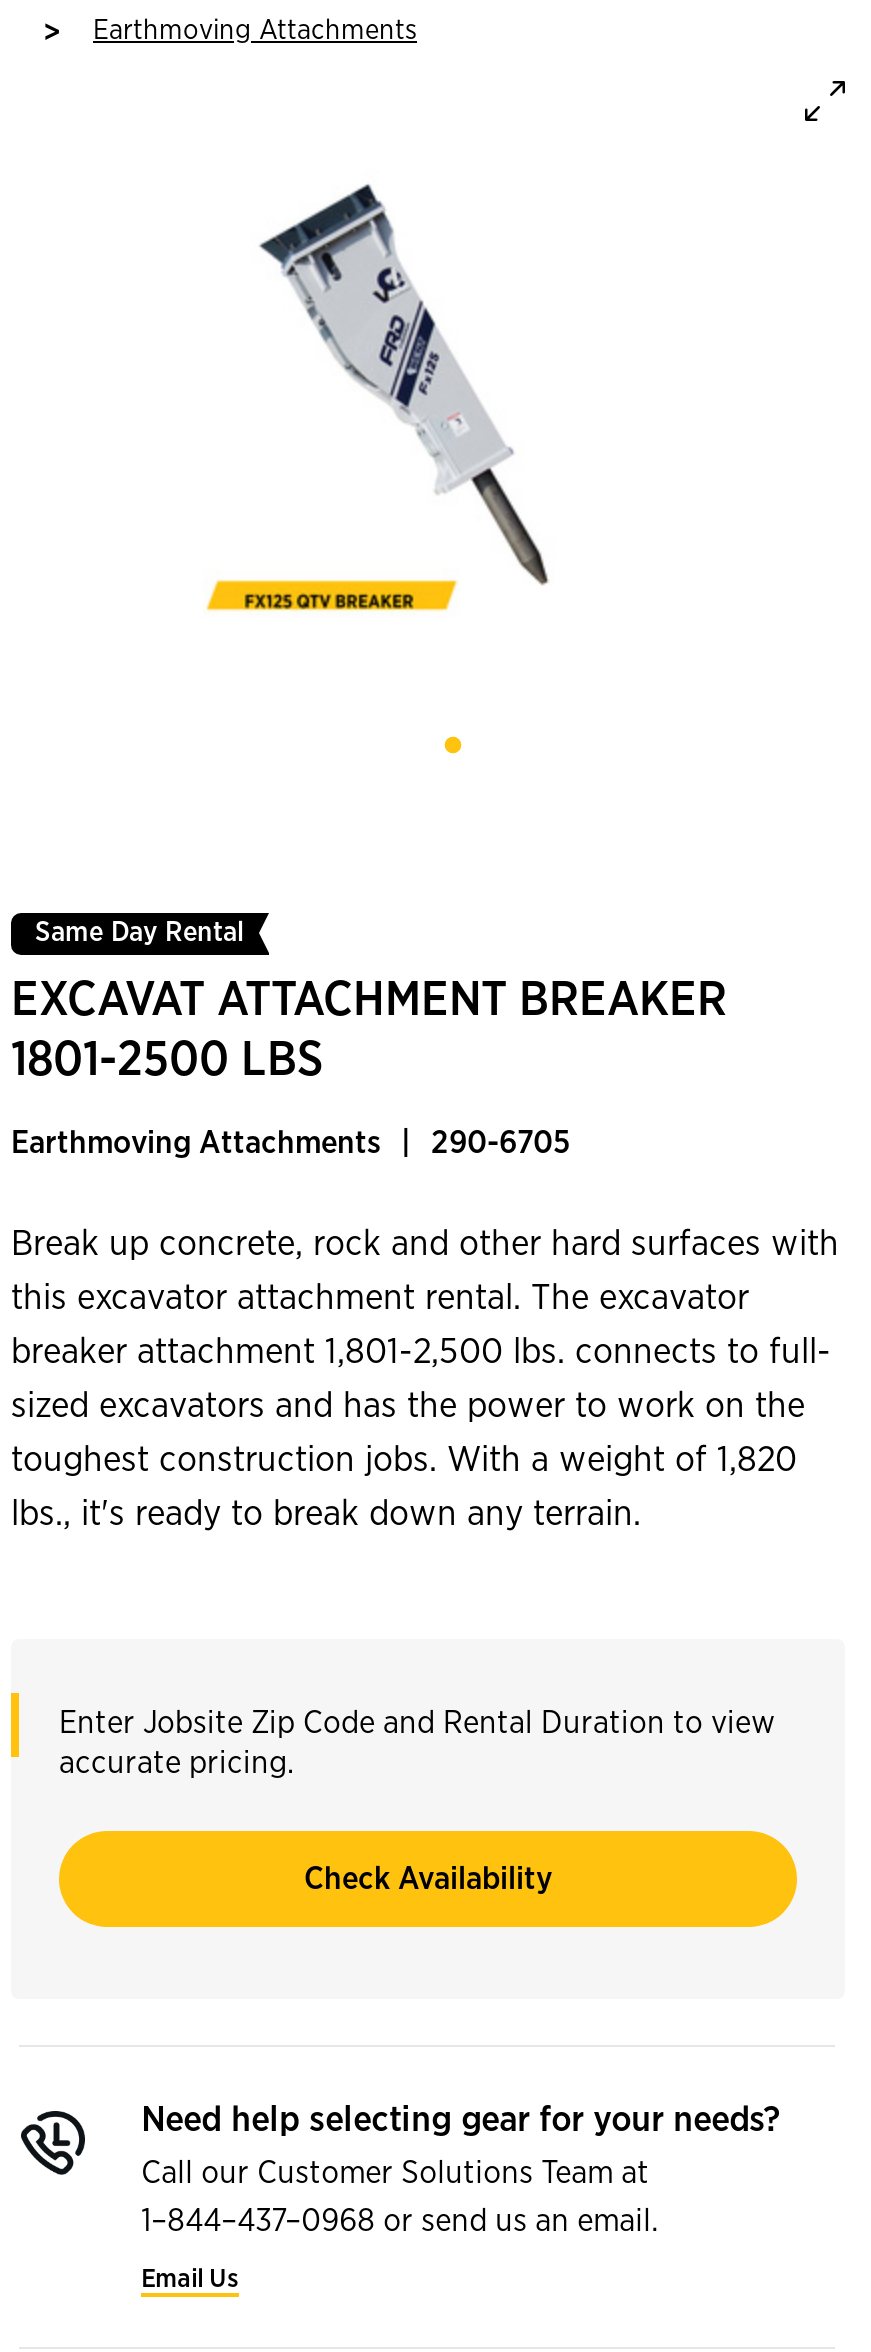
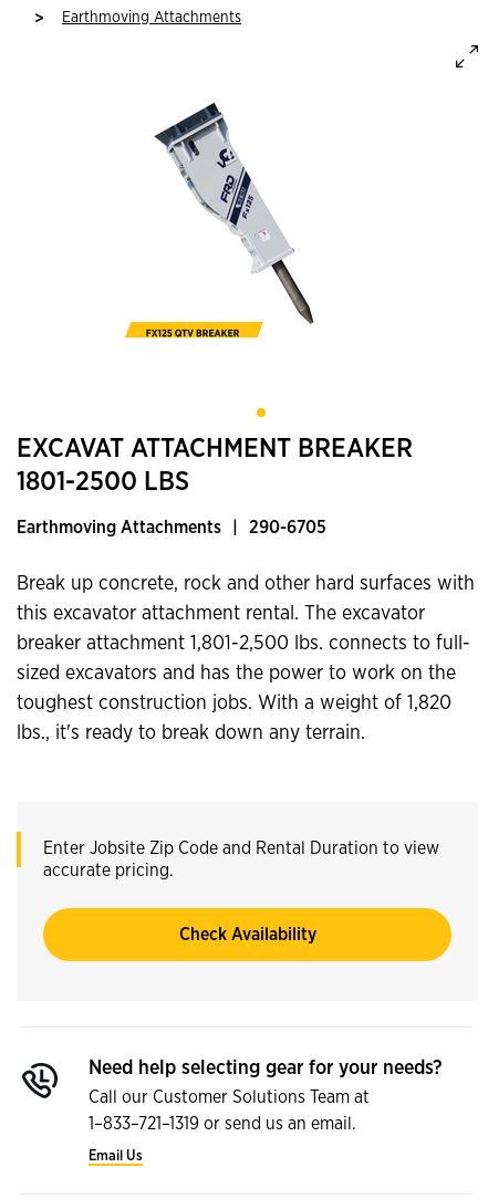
- Same Day Rental

- 1–844–437–0968 or send us an email.
+ 1–833–721–1319 or send us an email.
